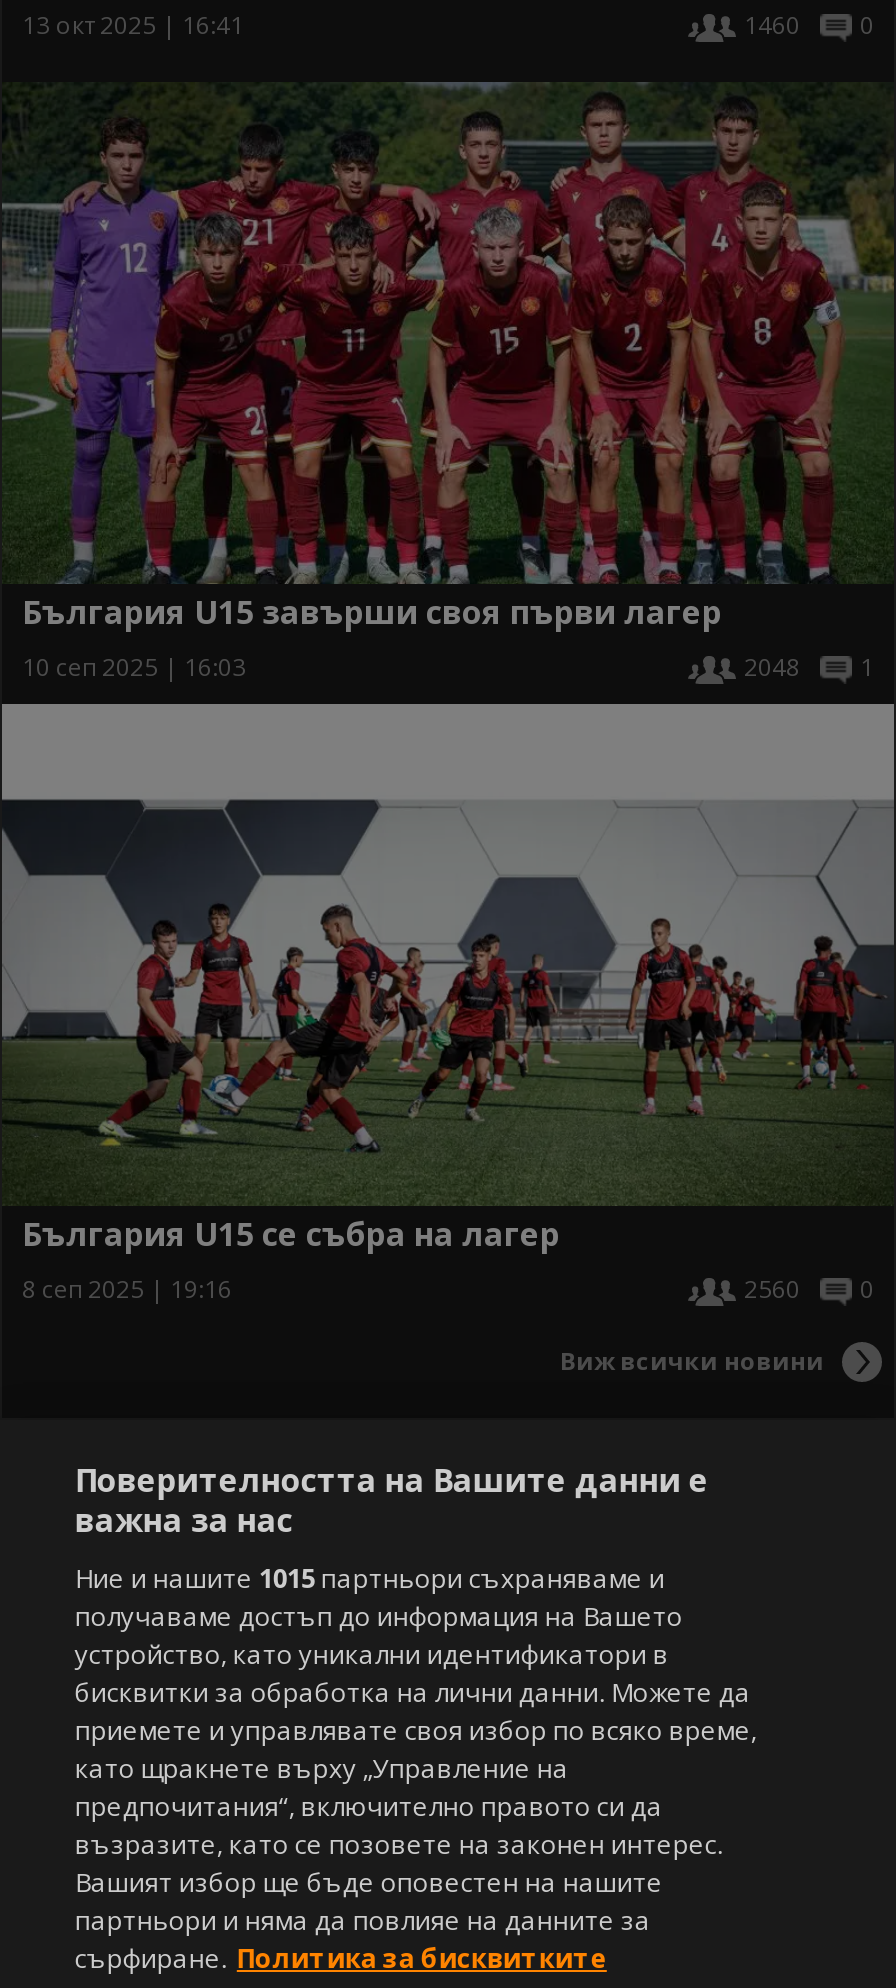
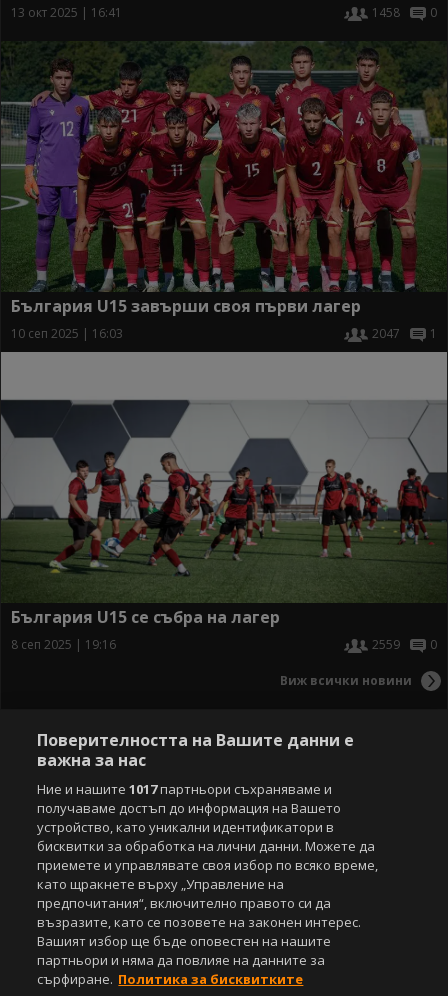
- 1460 0
+ 1458 0

- 2048 1
+ 2047 1

- 2560 0
+ 2559 0

- Ние и нашите 1015 партньори съхраняваме и
+ Ние и нашите 1017 партньори съхраняваме и
